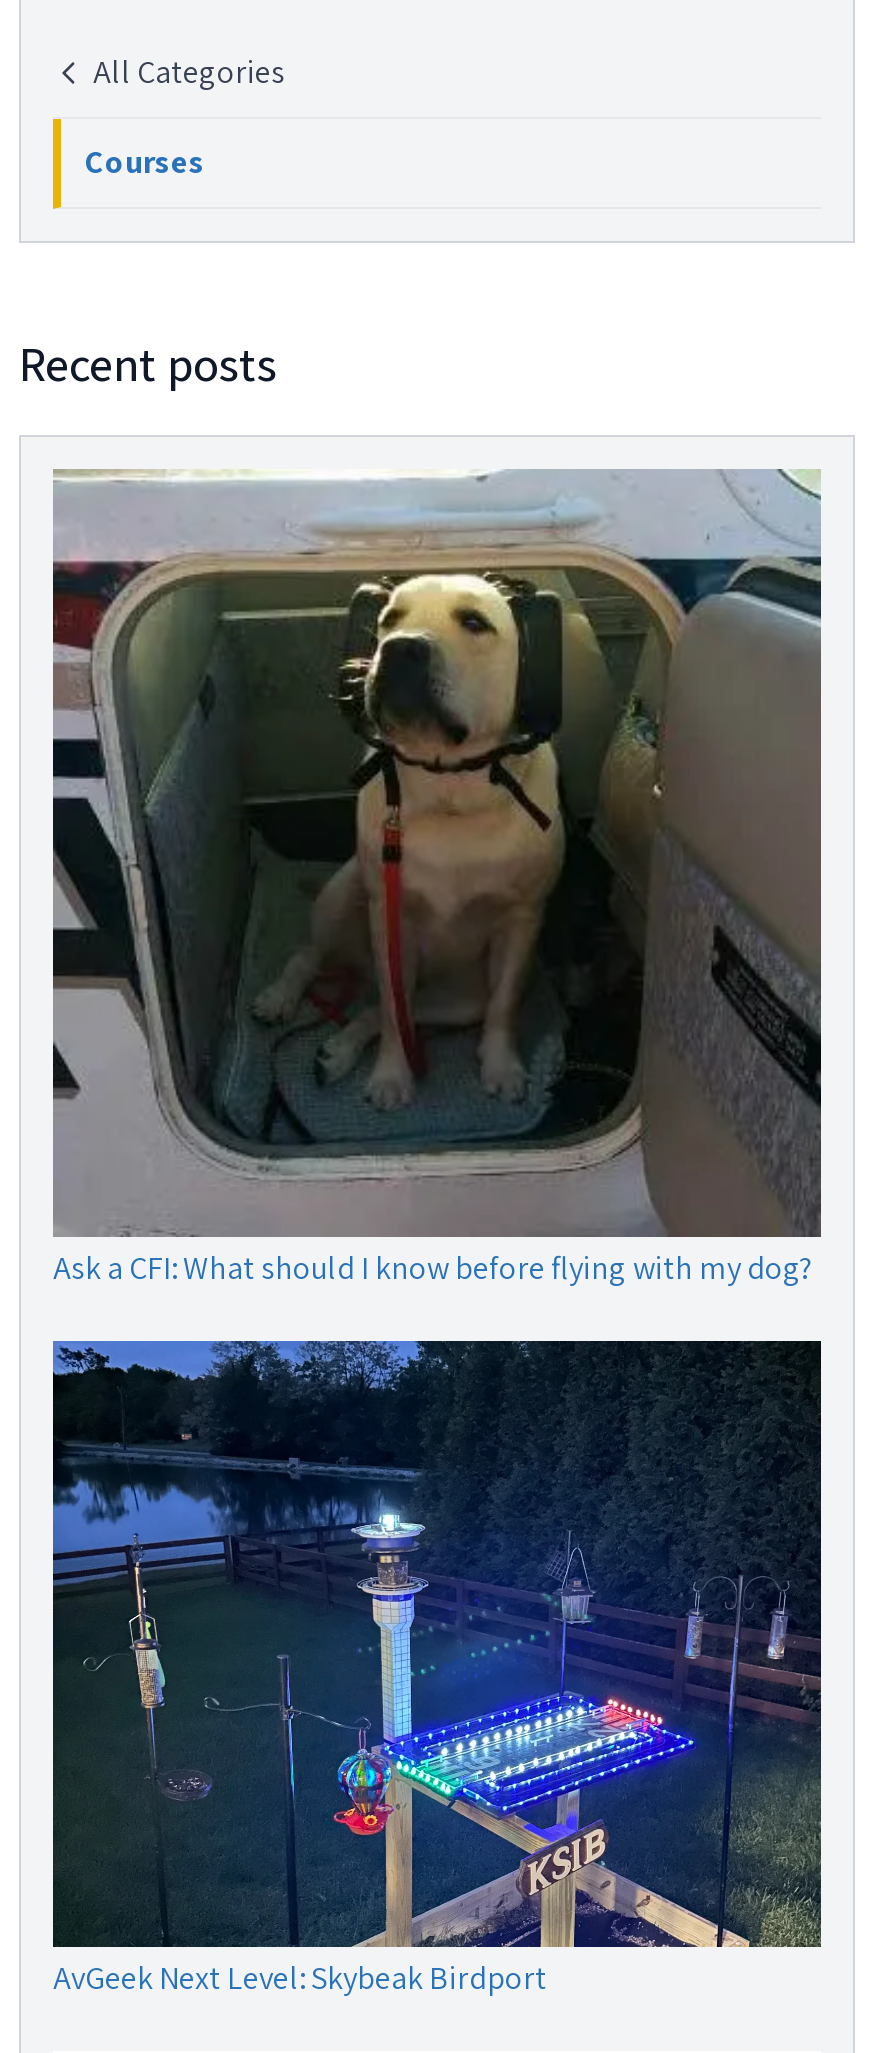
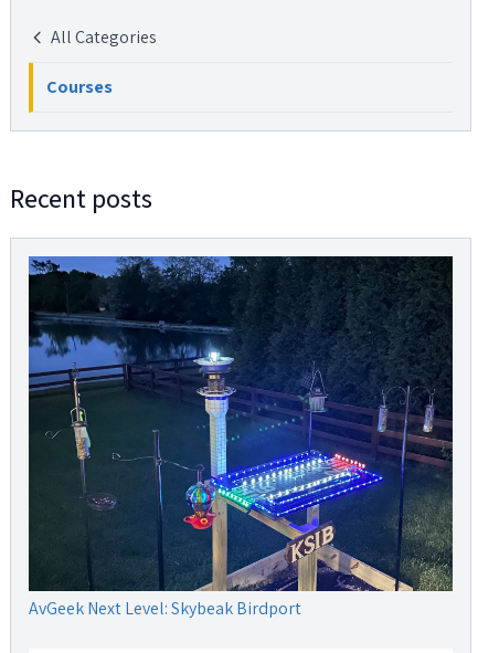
- [image]
- Ask a CFI: What should I know before flying with my dog?
